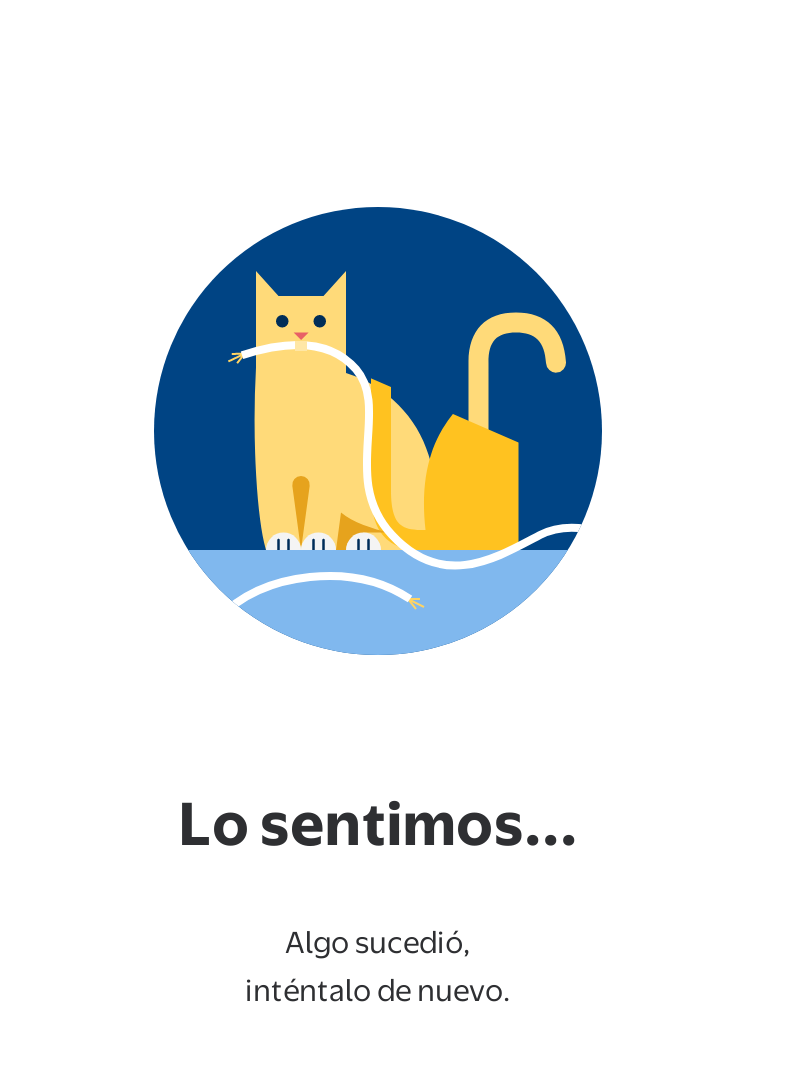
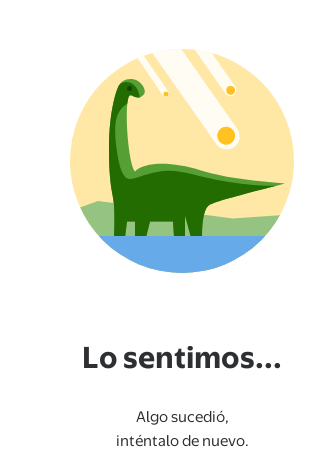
- [image]
+ [image]
